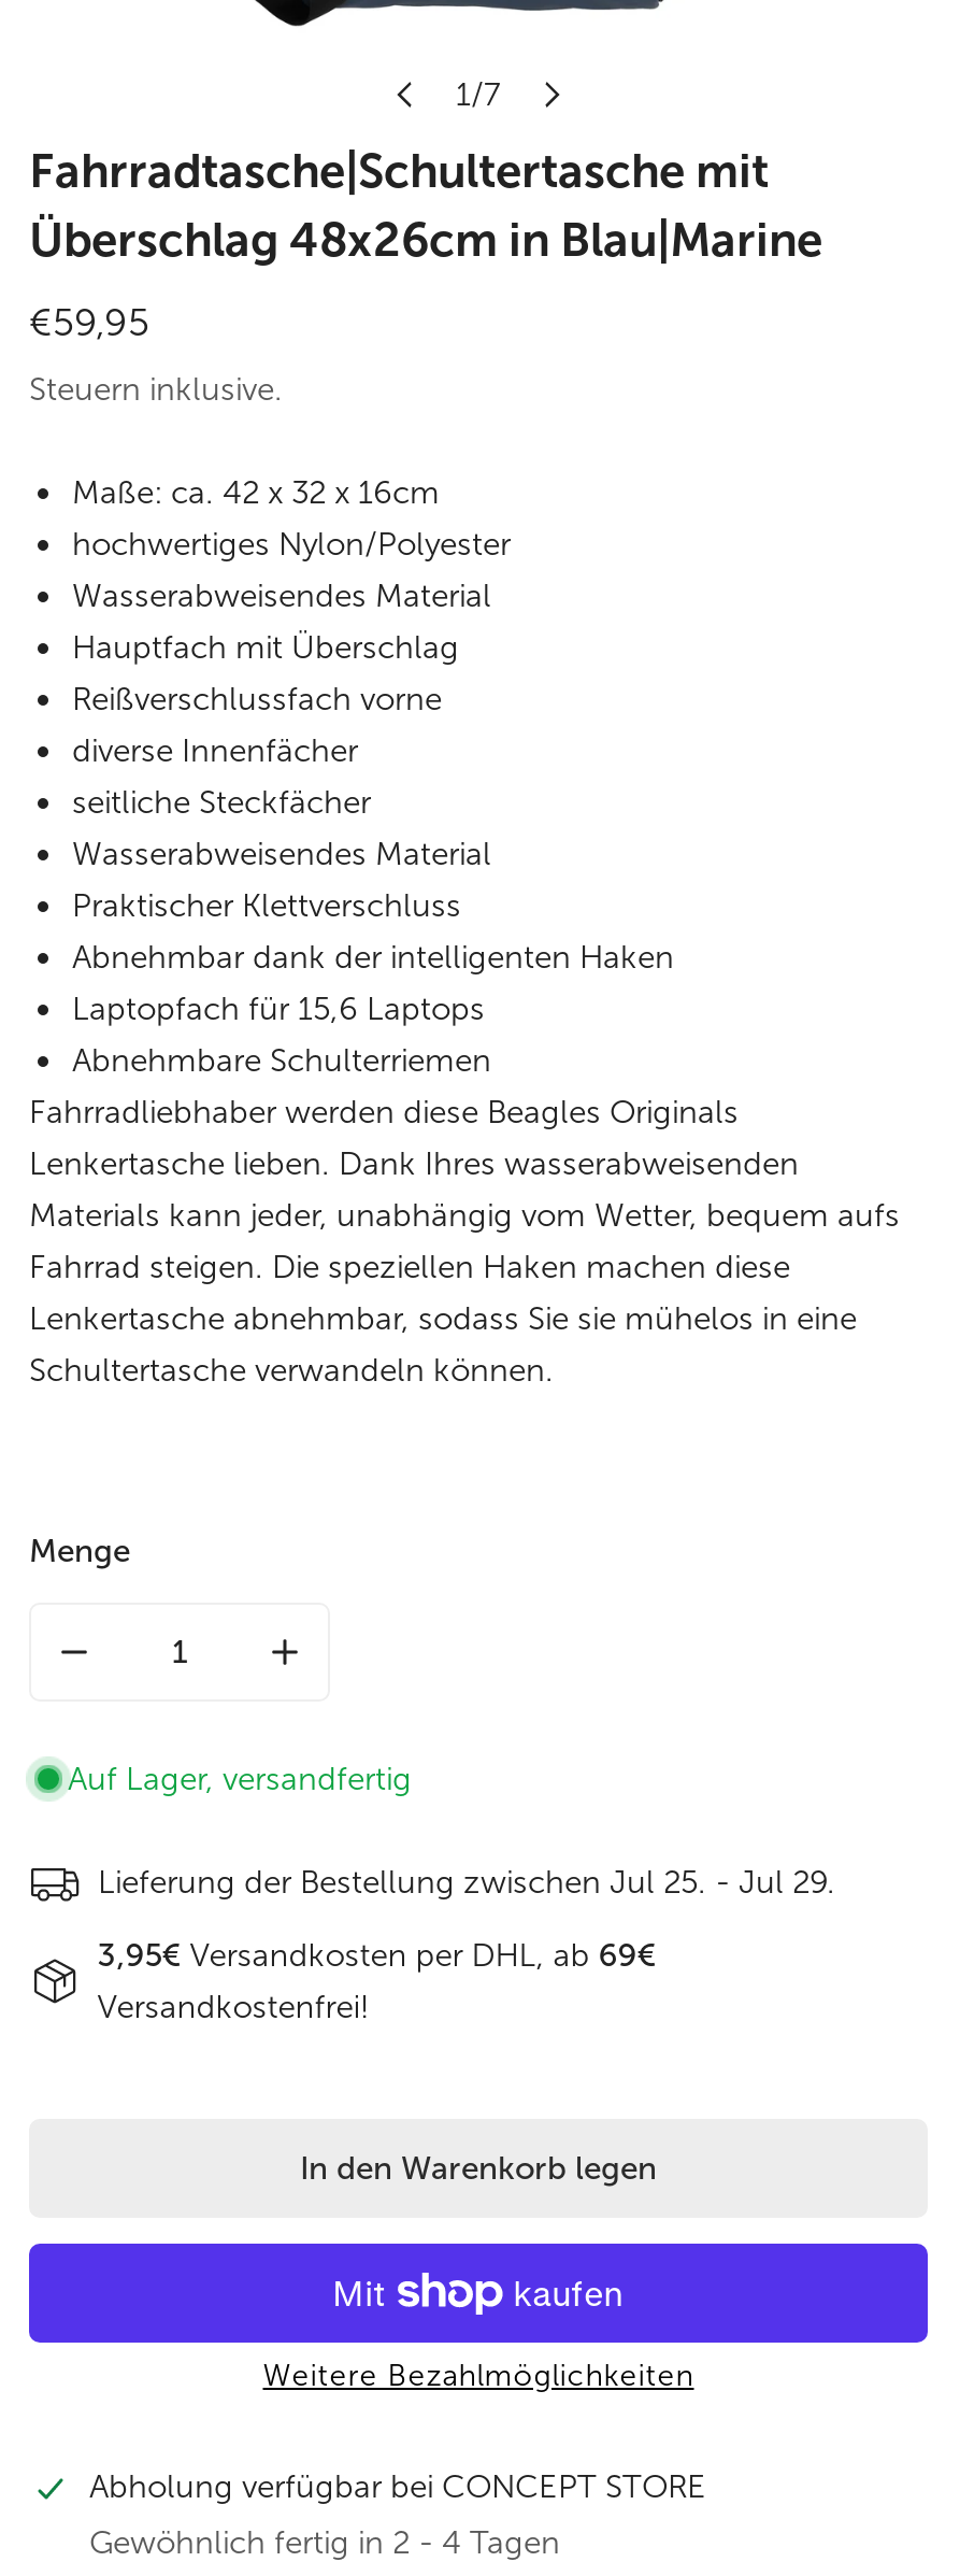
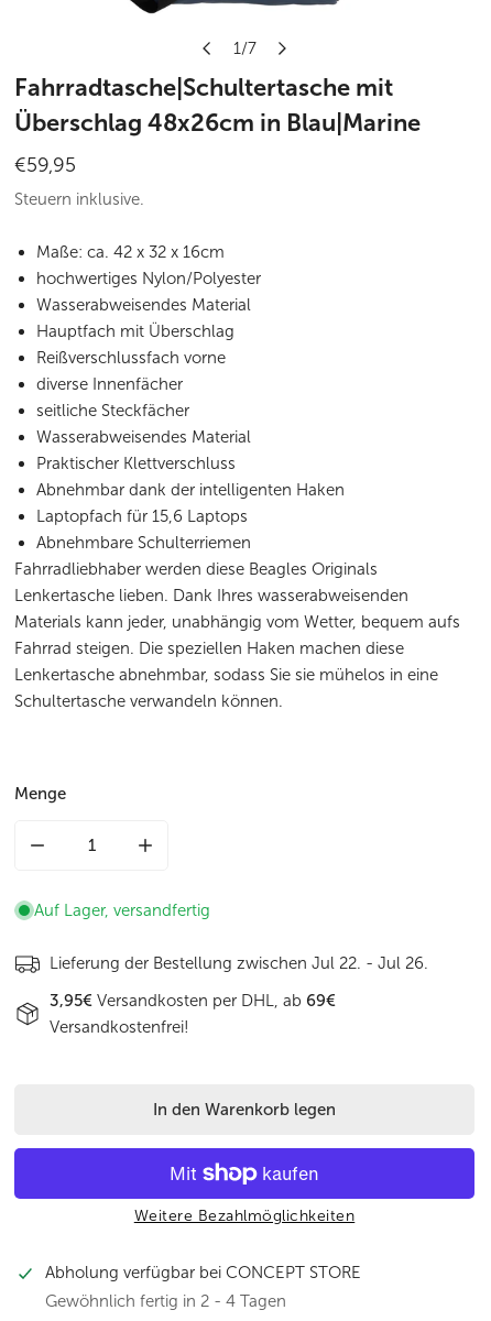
- Lieferung der Bestellung zwischen Jul 25. - Jul 29.
+ Lieferung der Bestellung zwischen Jul 22. - Jul 26.
